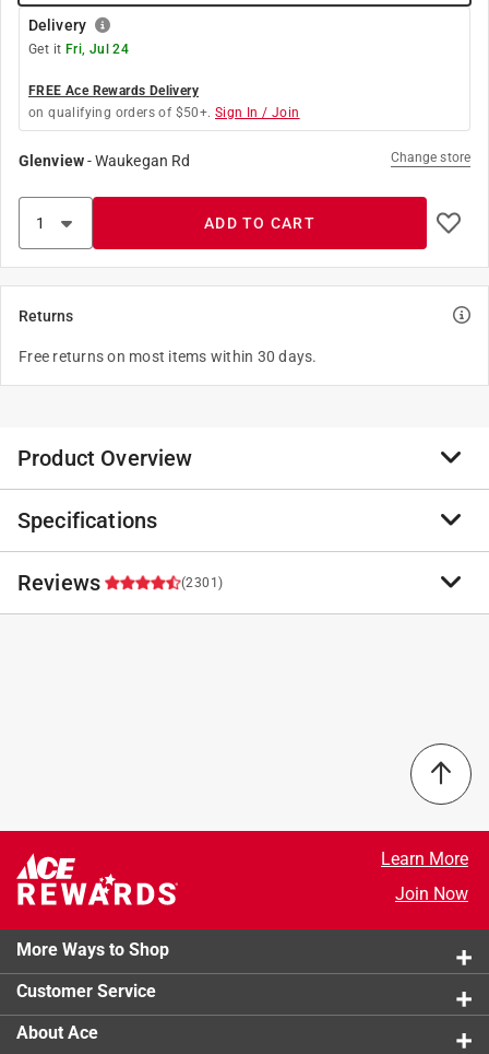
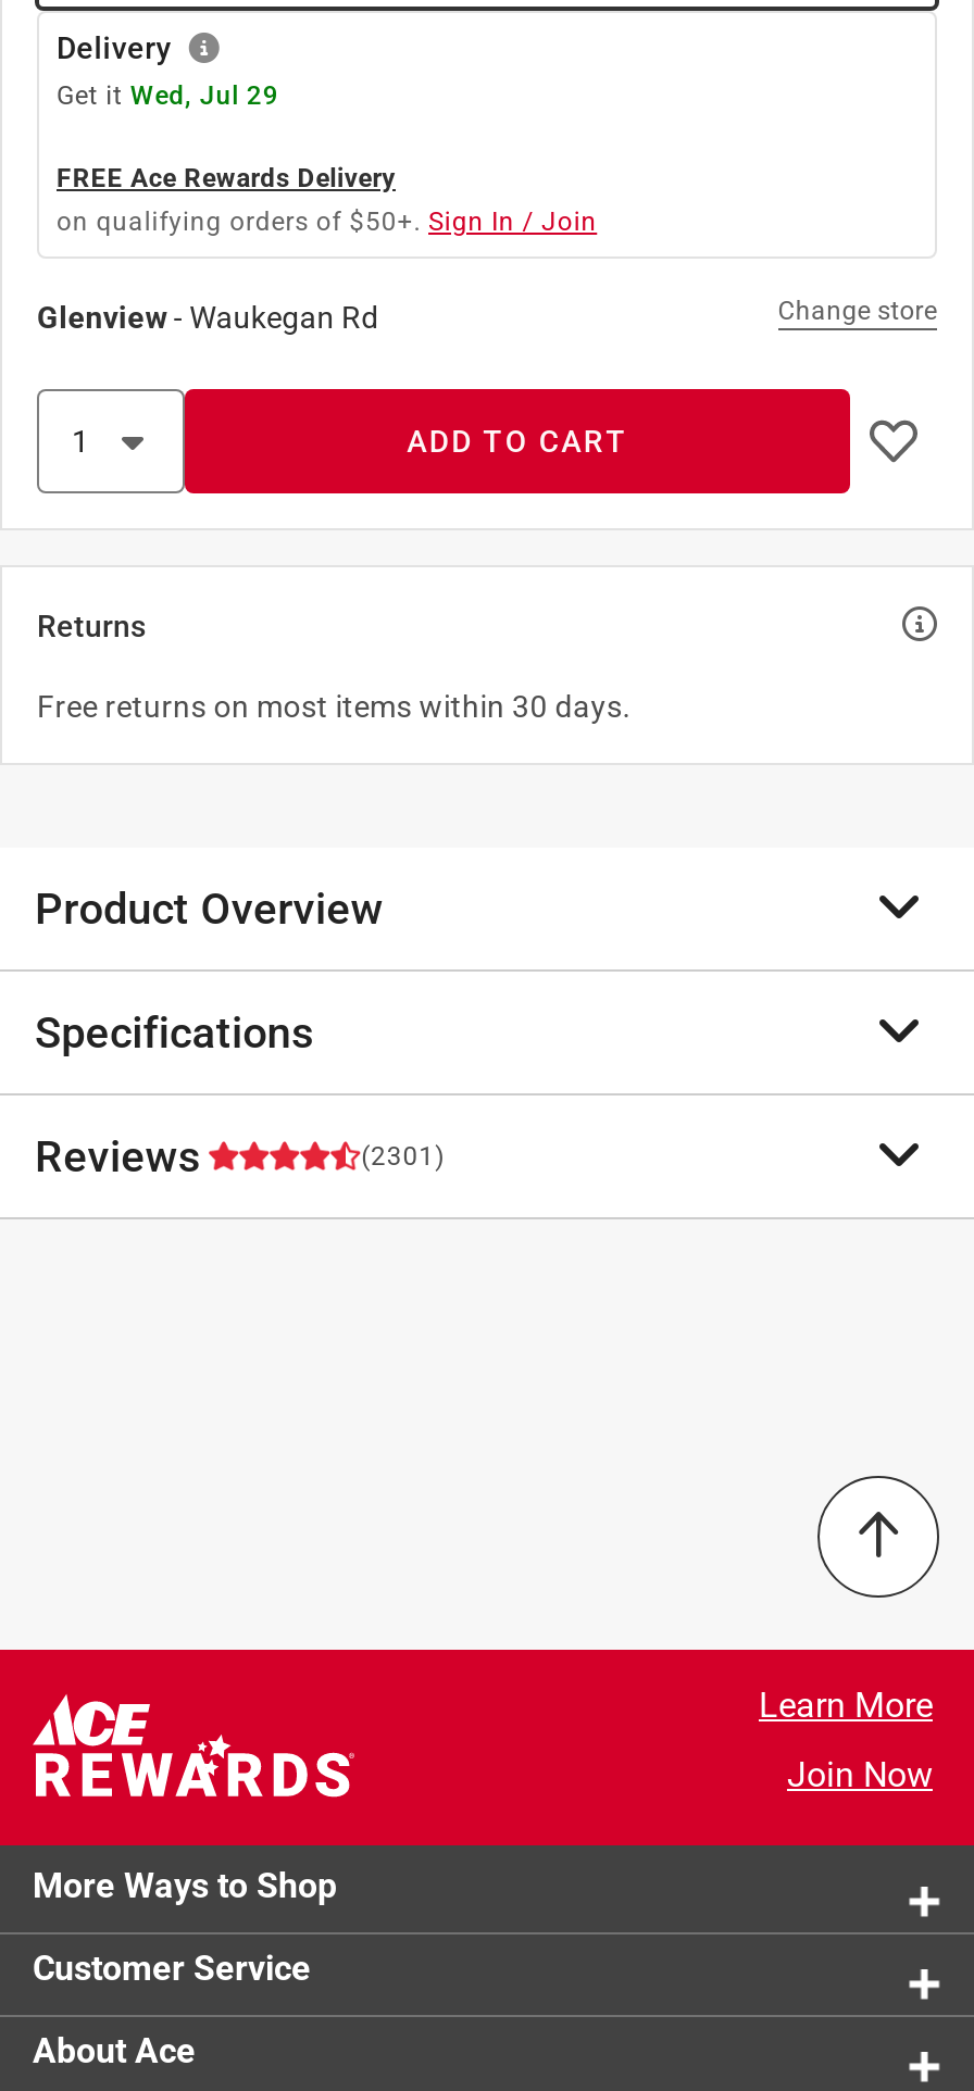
- Get it Fri, Jul 24
+ Get it Wed, Jul 29
